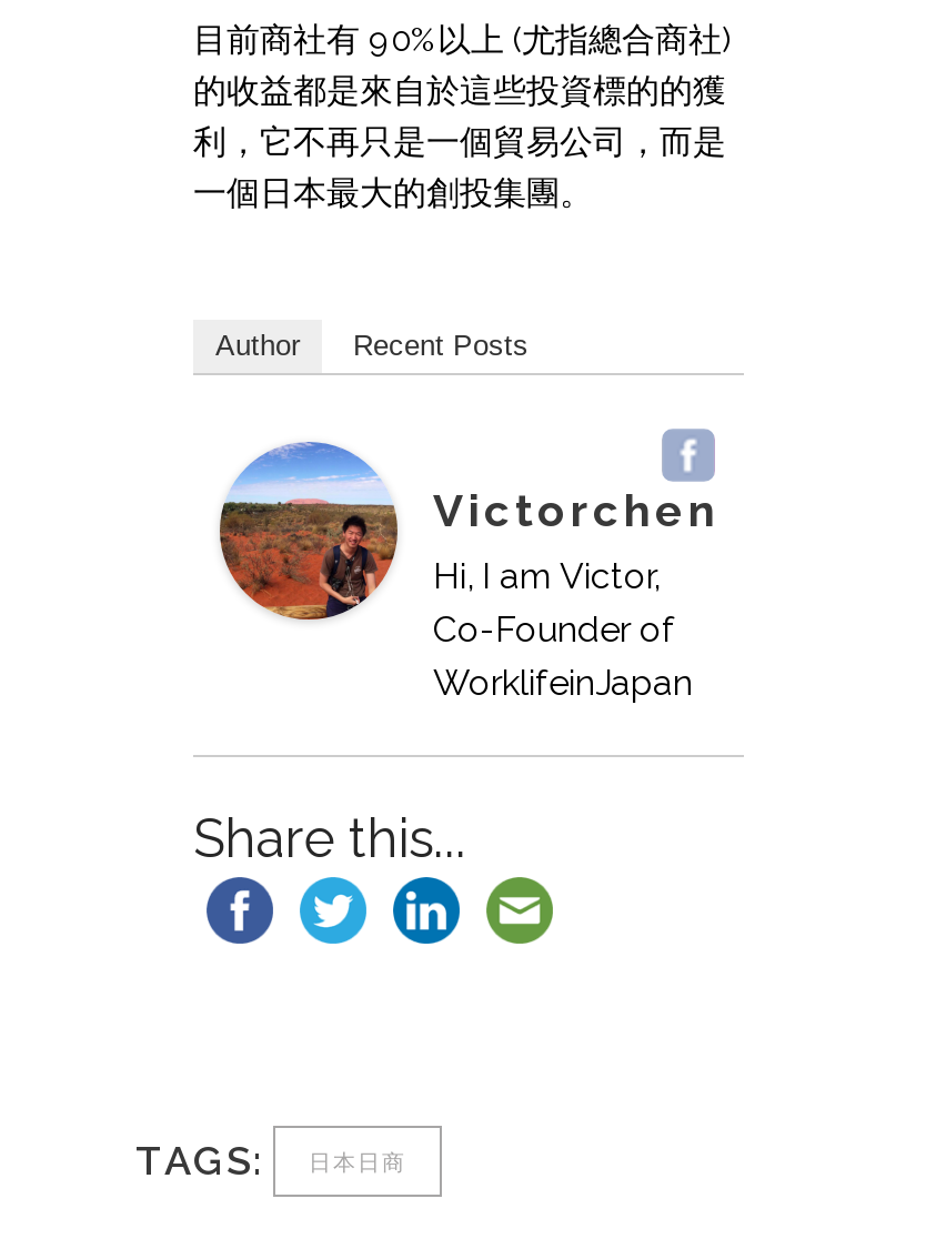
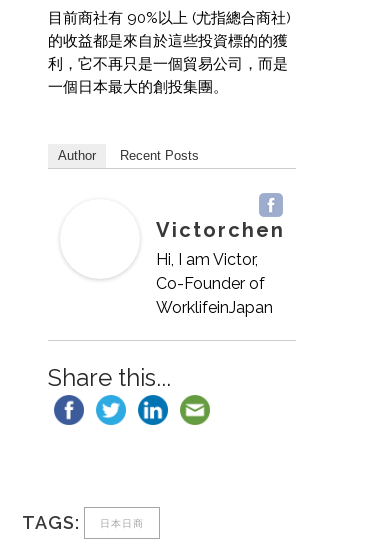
- [image]
